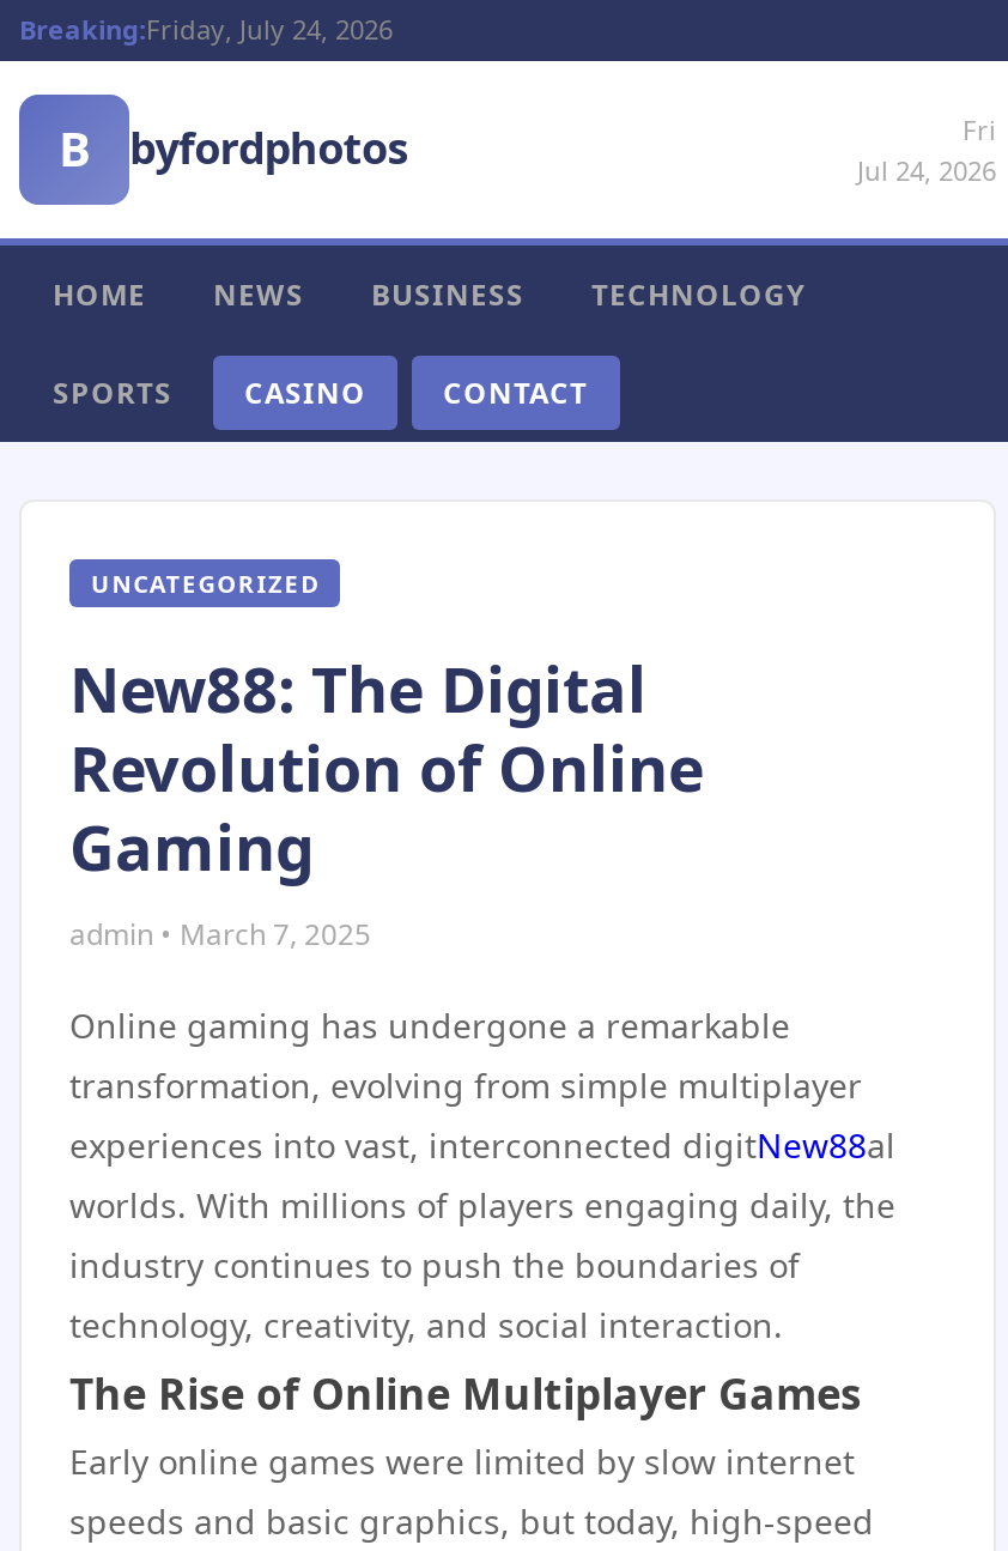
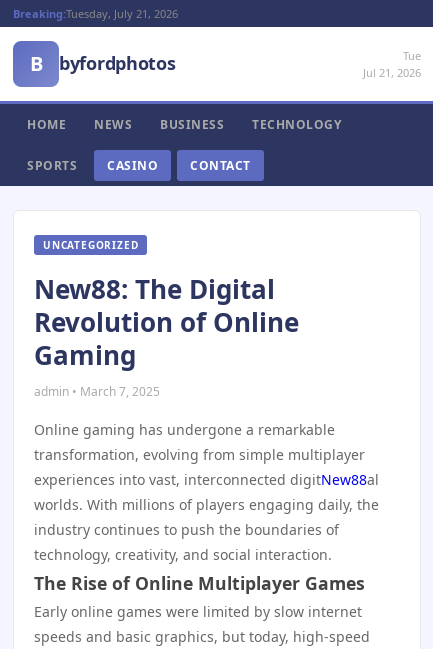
- Breaking:Friday, July 24, 2026
+ Breaking:Tuesday, July 21, 2026

- Fri
- Jul 24, 2026
+ Tue
+ Jul 21, 2026
